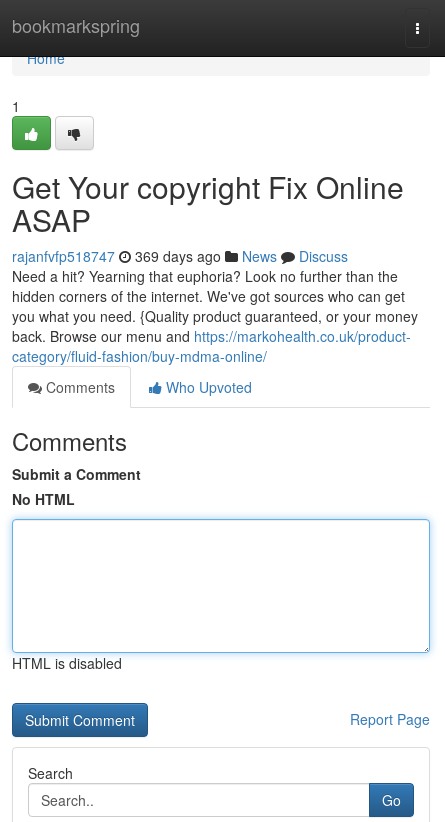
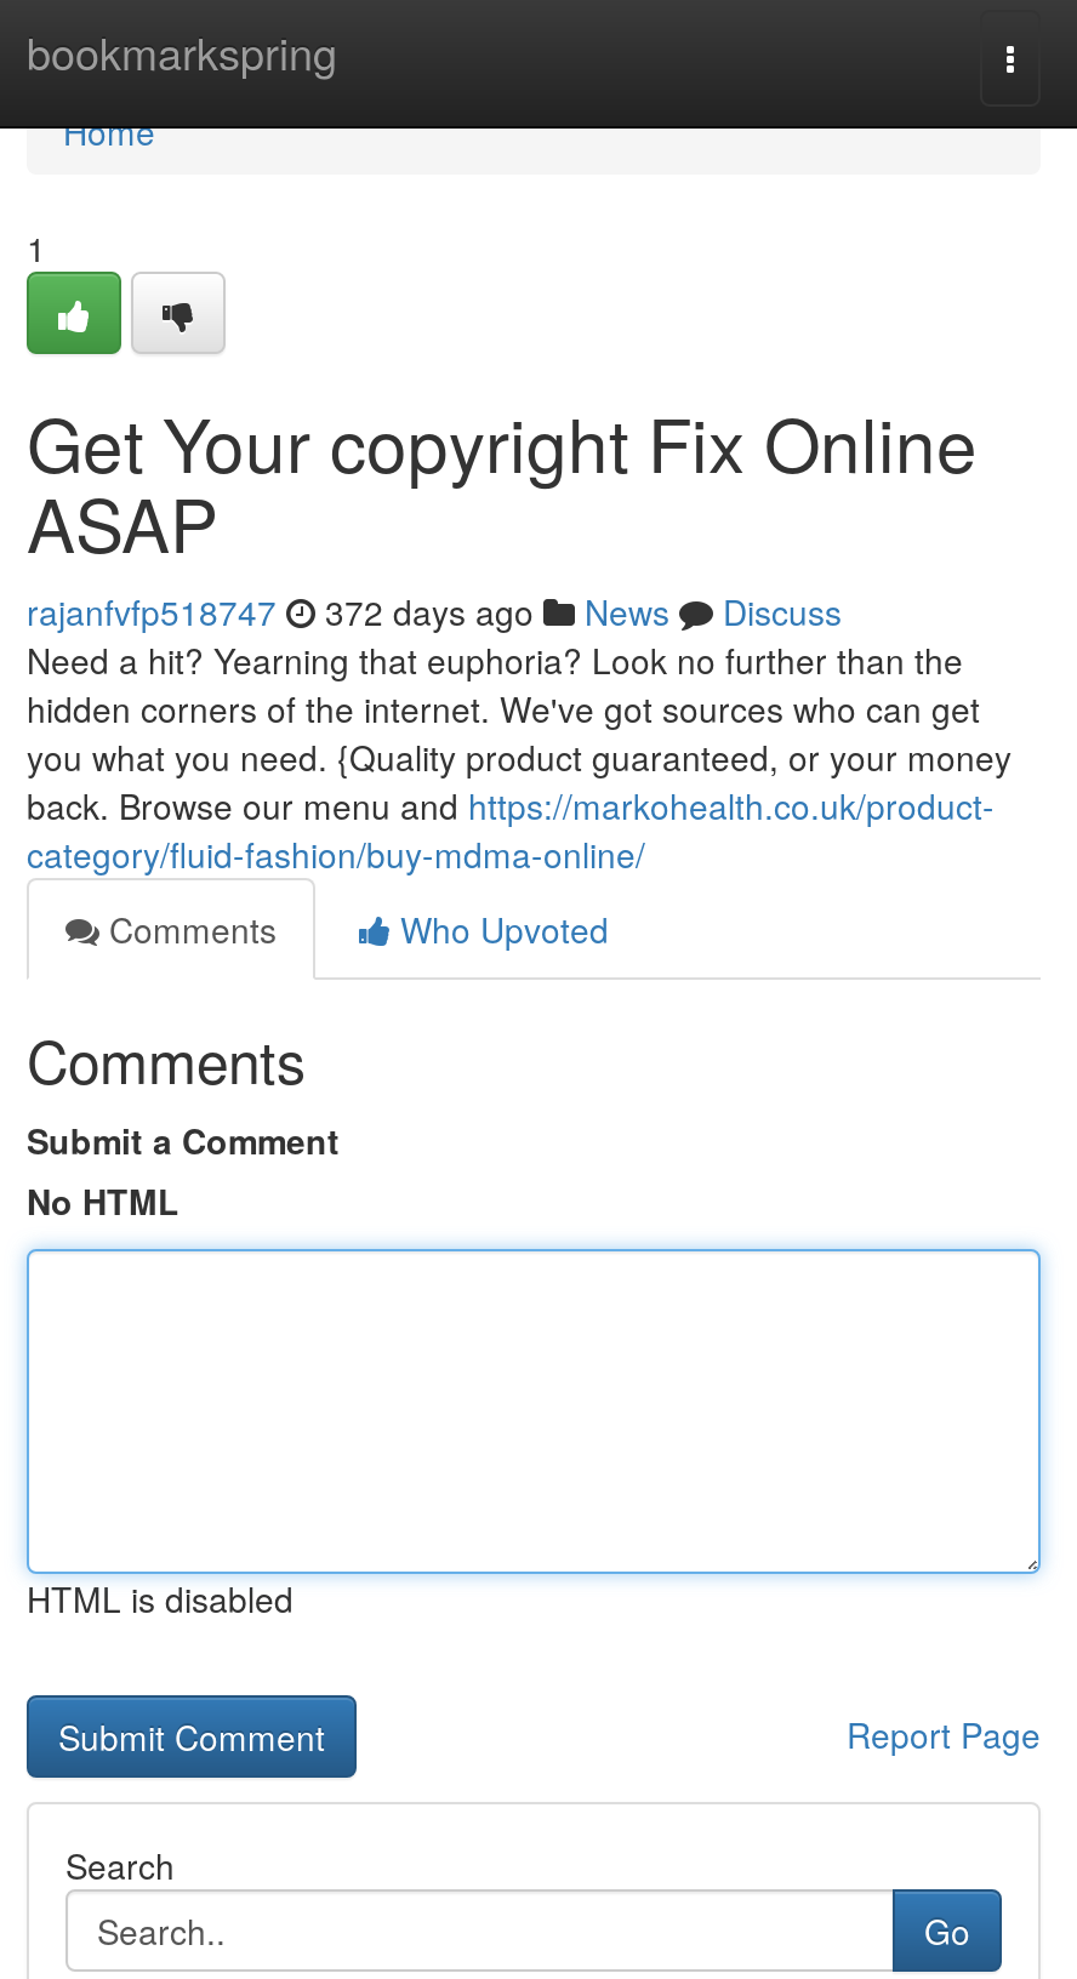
- rajanfvfp518747 369 days ago News Discuss
+ rajanfvfp518747 372 days ago News Discuss
